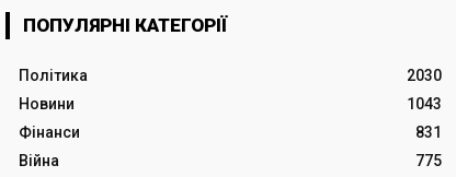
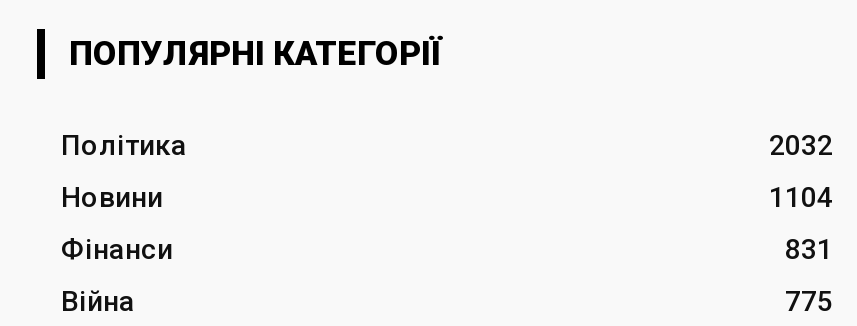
- 2030
+ 2032

- 1043
+ 1104
